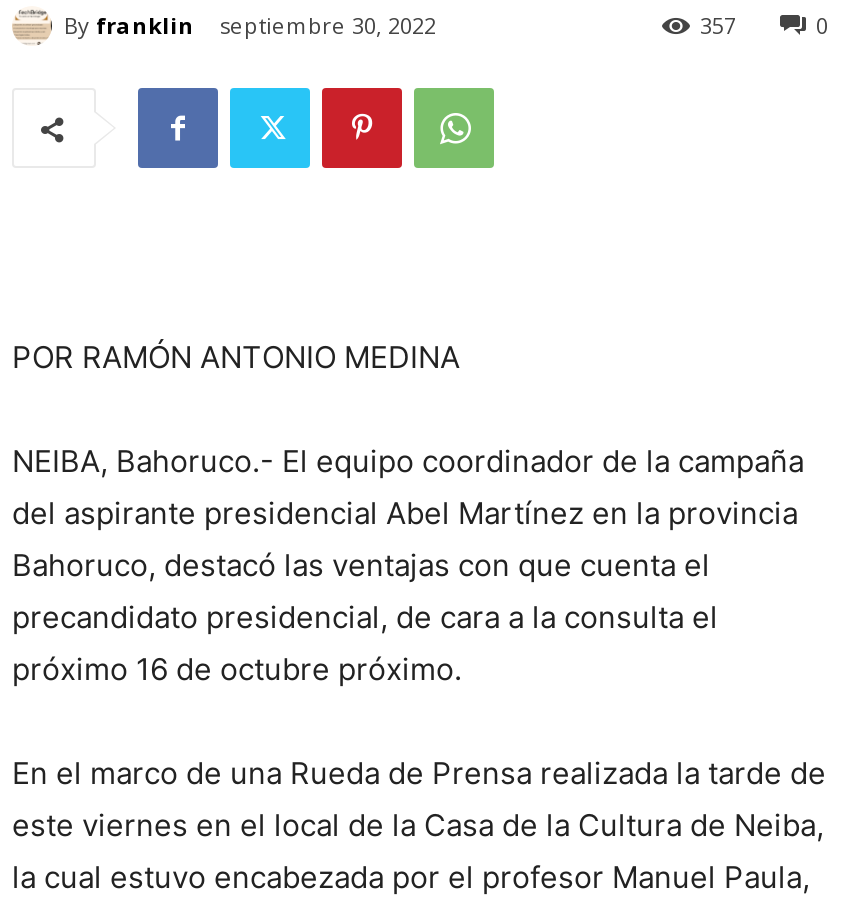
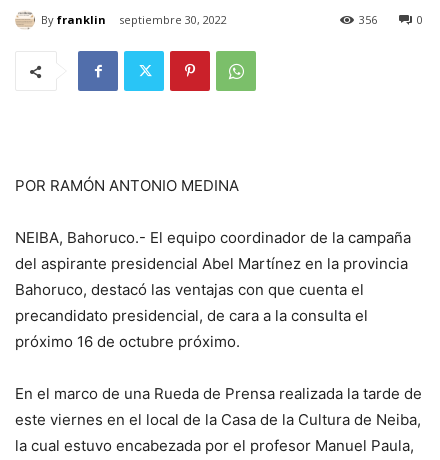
- 357
+ 356
